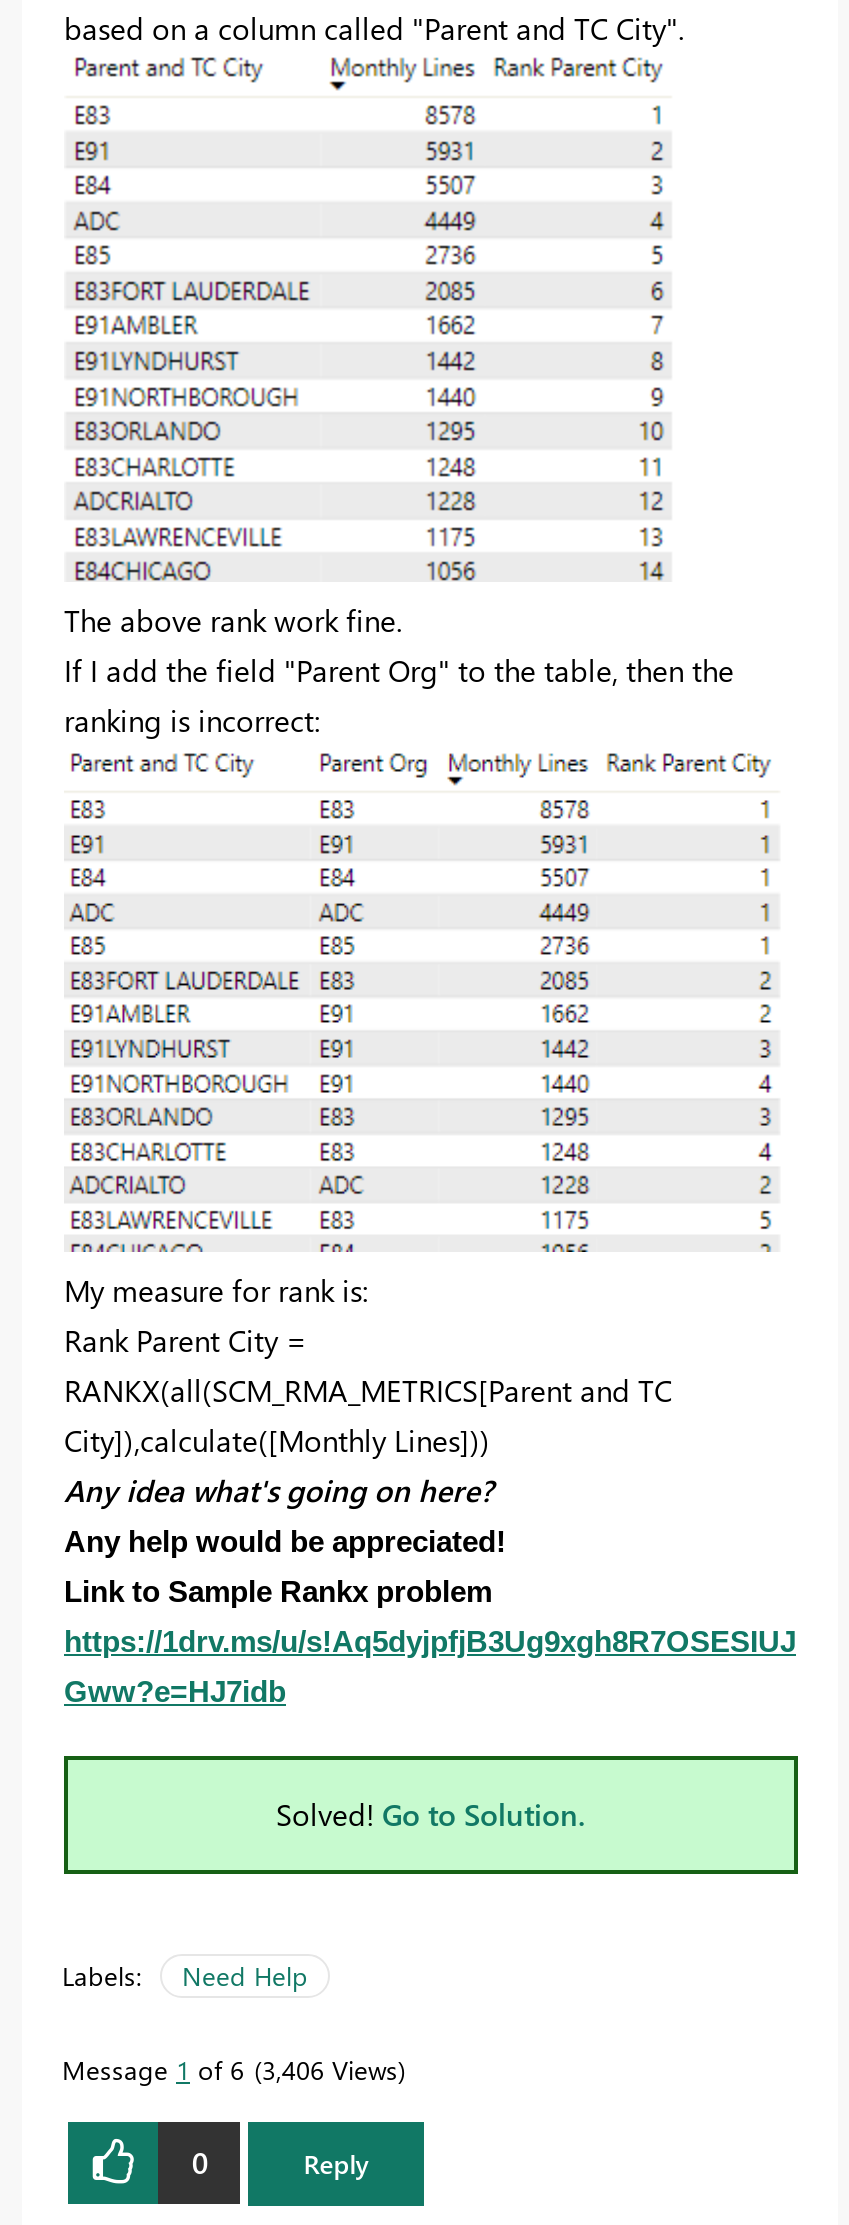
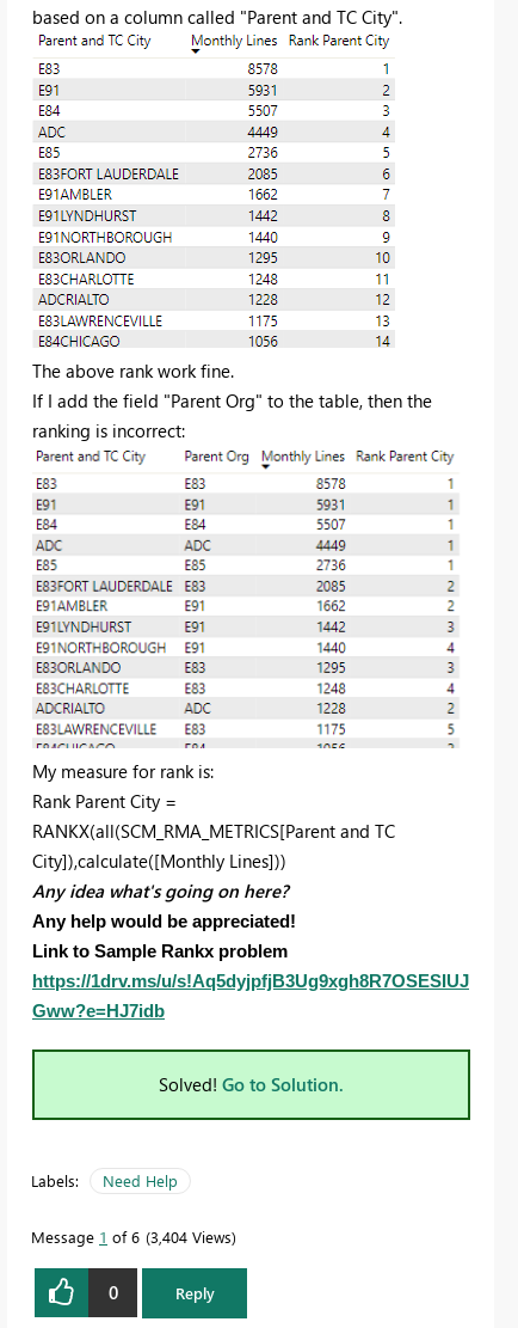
- Message 1 of 6 3,406 Views
+ Message 1 of 6 3,404 Views
